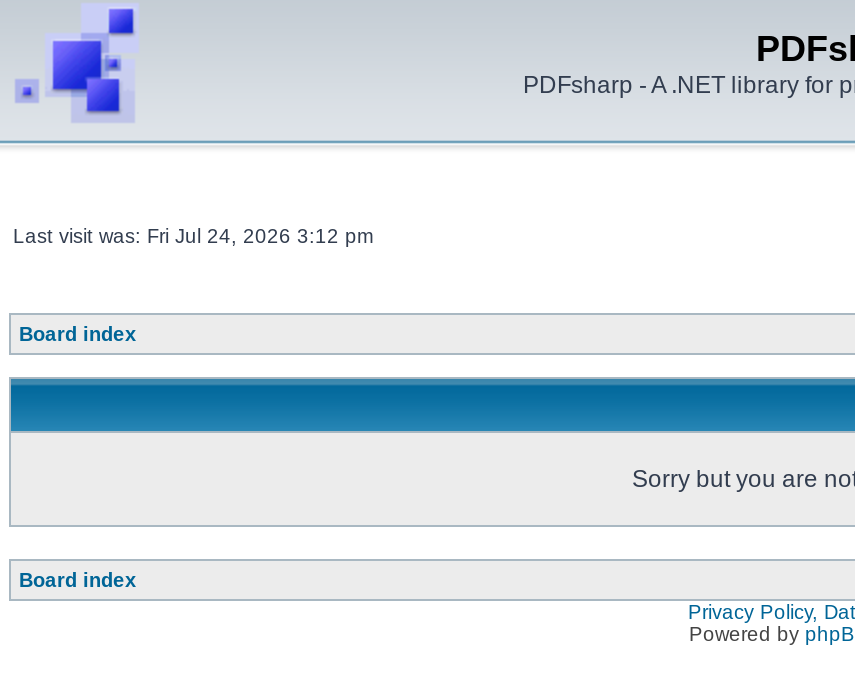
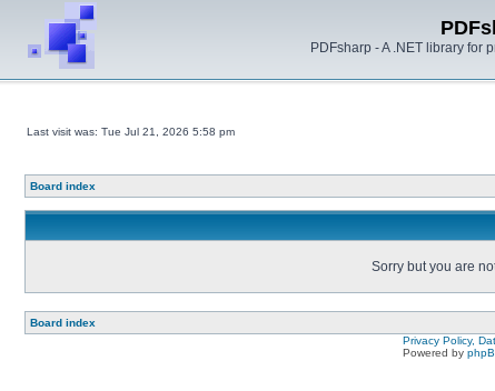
- Last visit was: Fri Jul 24, 2026 3:12 pm
+ Last visit was: Tue Jul 21, 2026 5:58 pm
